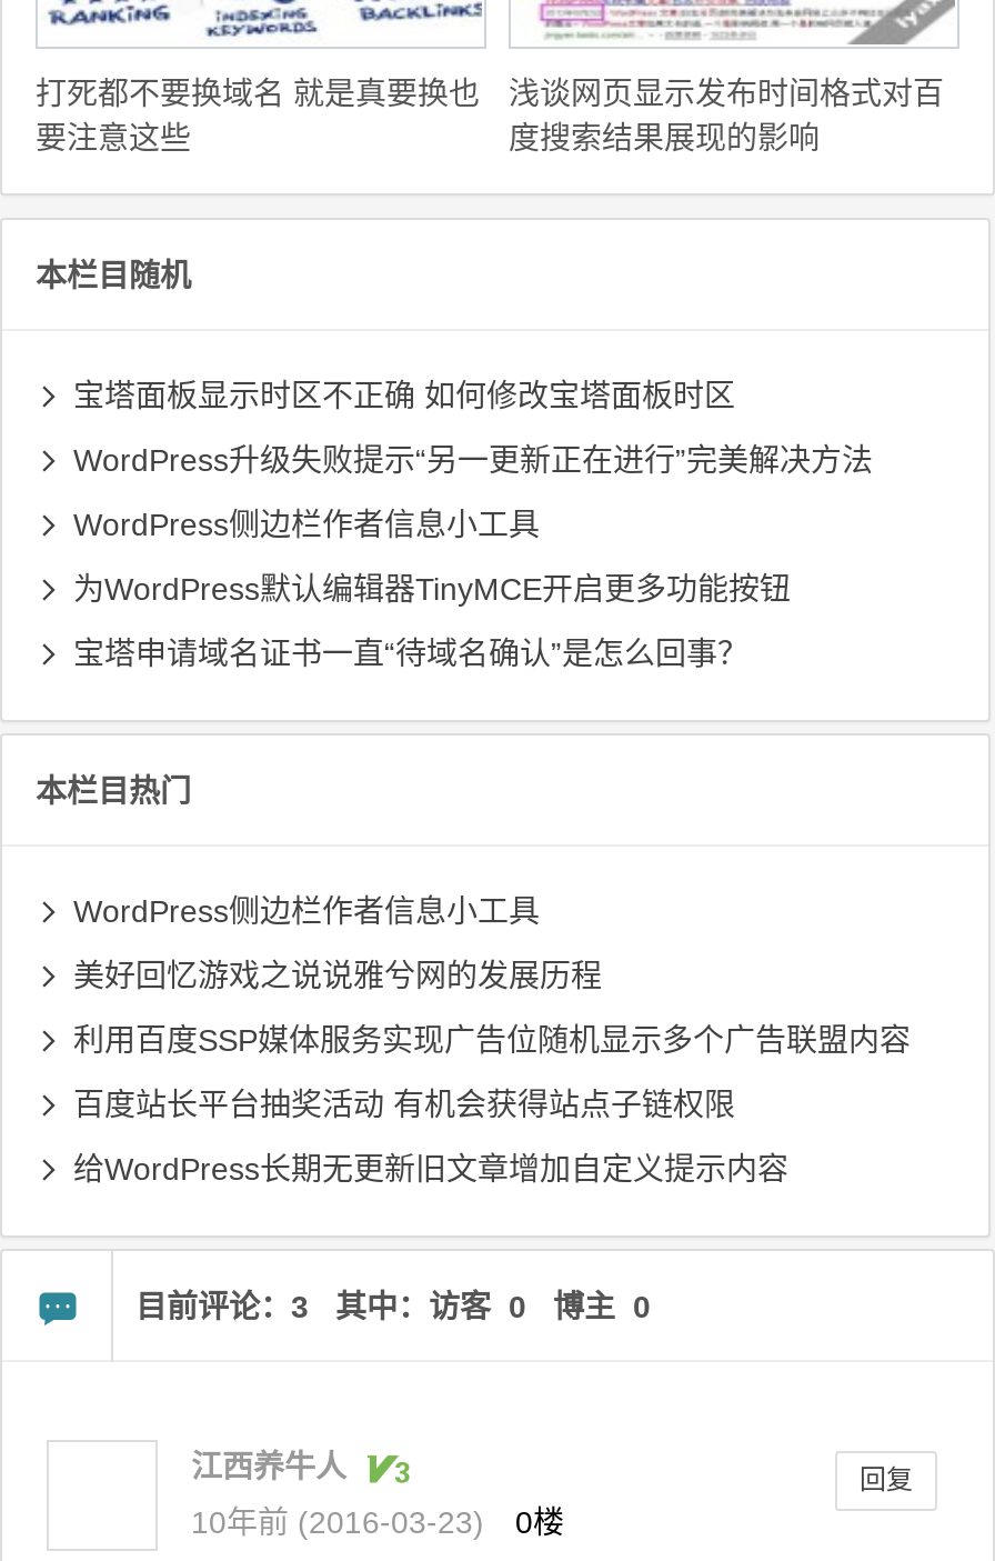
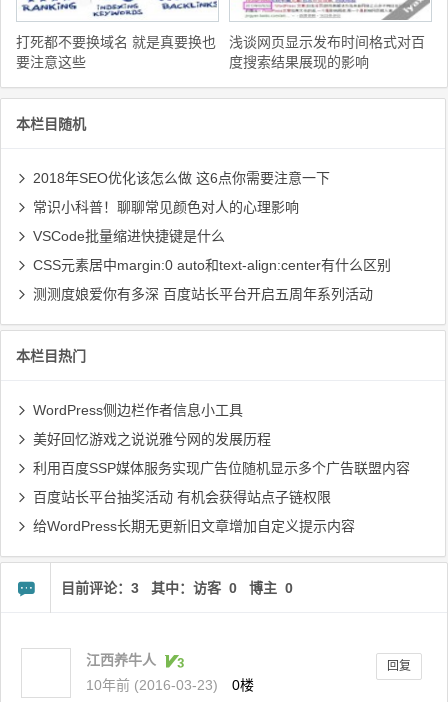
- 宝塔面板显示时区不正确 如何修改宝塔面板时区
+ 2018年SEO优化该怎么做 这6点你需要注意一下

- WordPress升级失败提示“另一更新正在进行”完美解决方法
+ 常识小科普！聊聊常见颜色对人的心理影响

- WordPress侧边栏作者信息小工具
+ VSCode批量缩进快捷键是什么

- 为WordPress默认编辑器TinyMCE开启更多功能按钮
+ CSS元素居中margin:0 auto和text-align:center有什么区别

- 宝塔申请域名证书一直“待域名确认”是怎么回事？
+ 测测度娘爱你有多深 百度站长平台开启五周年系列活动
